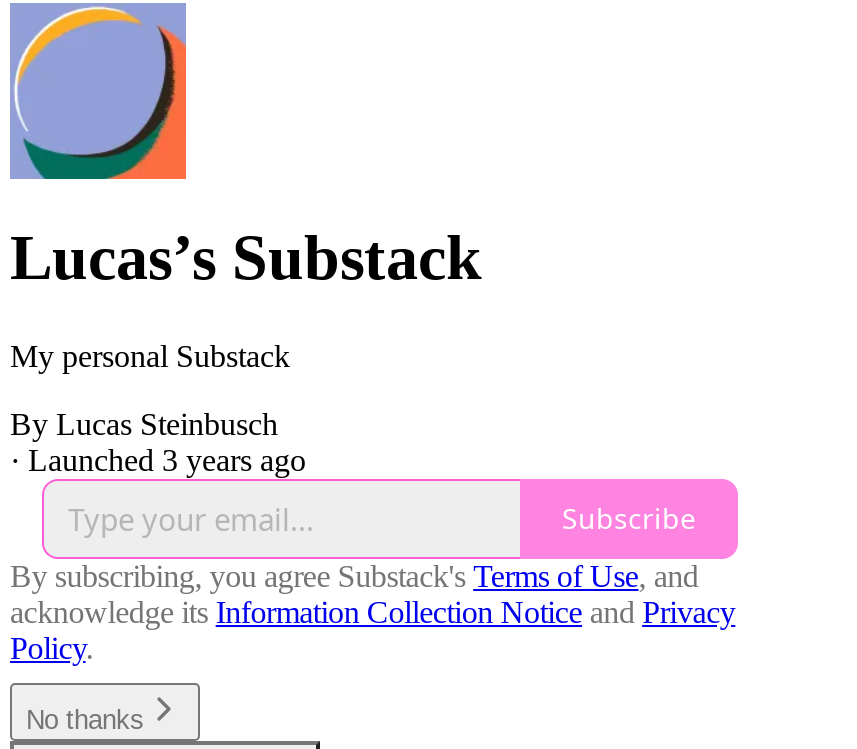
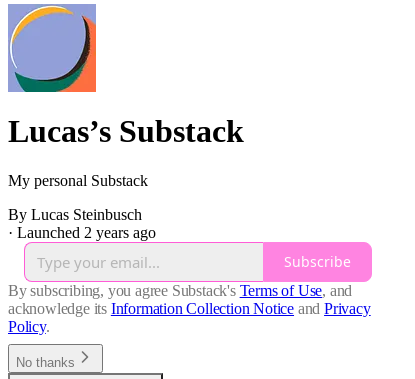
- · Launched 3 years ago
+ · Launched 2 years ago
